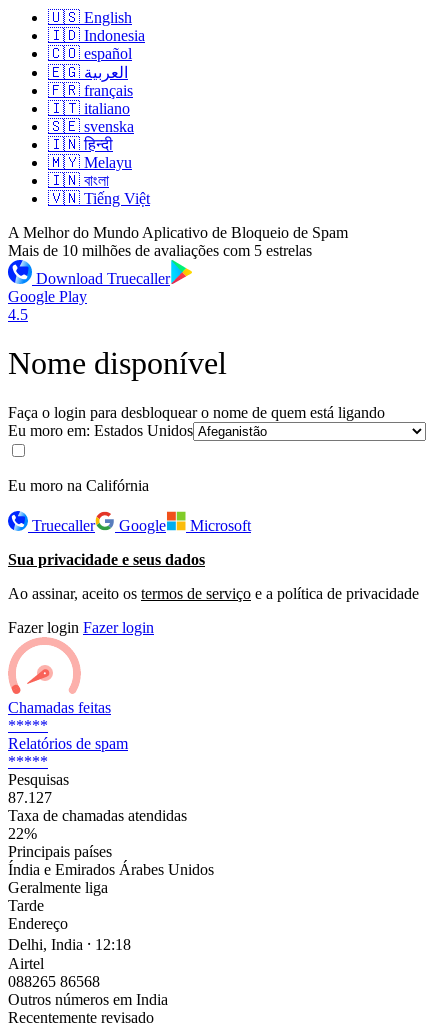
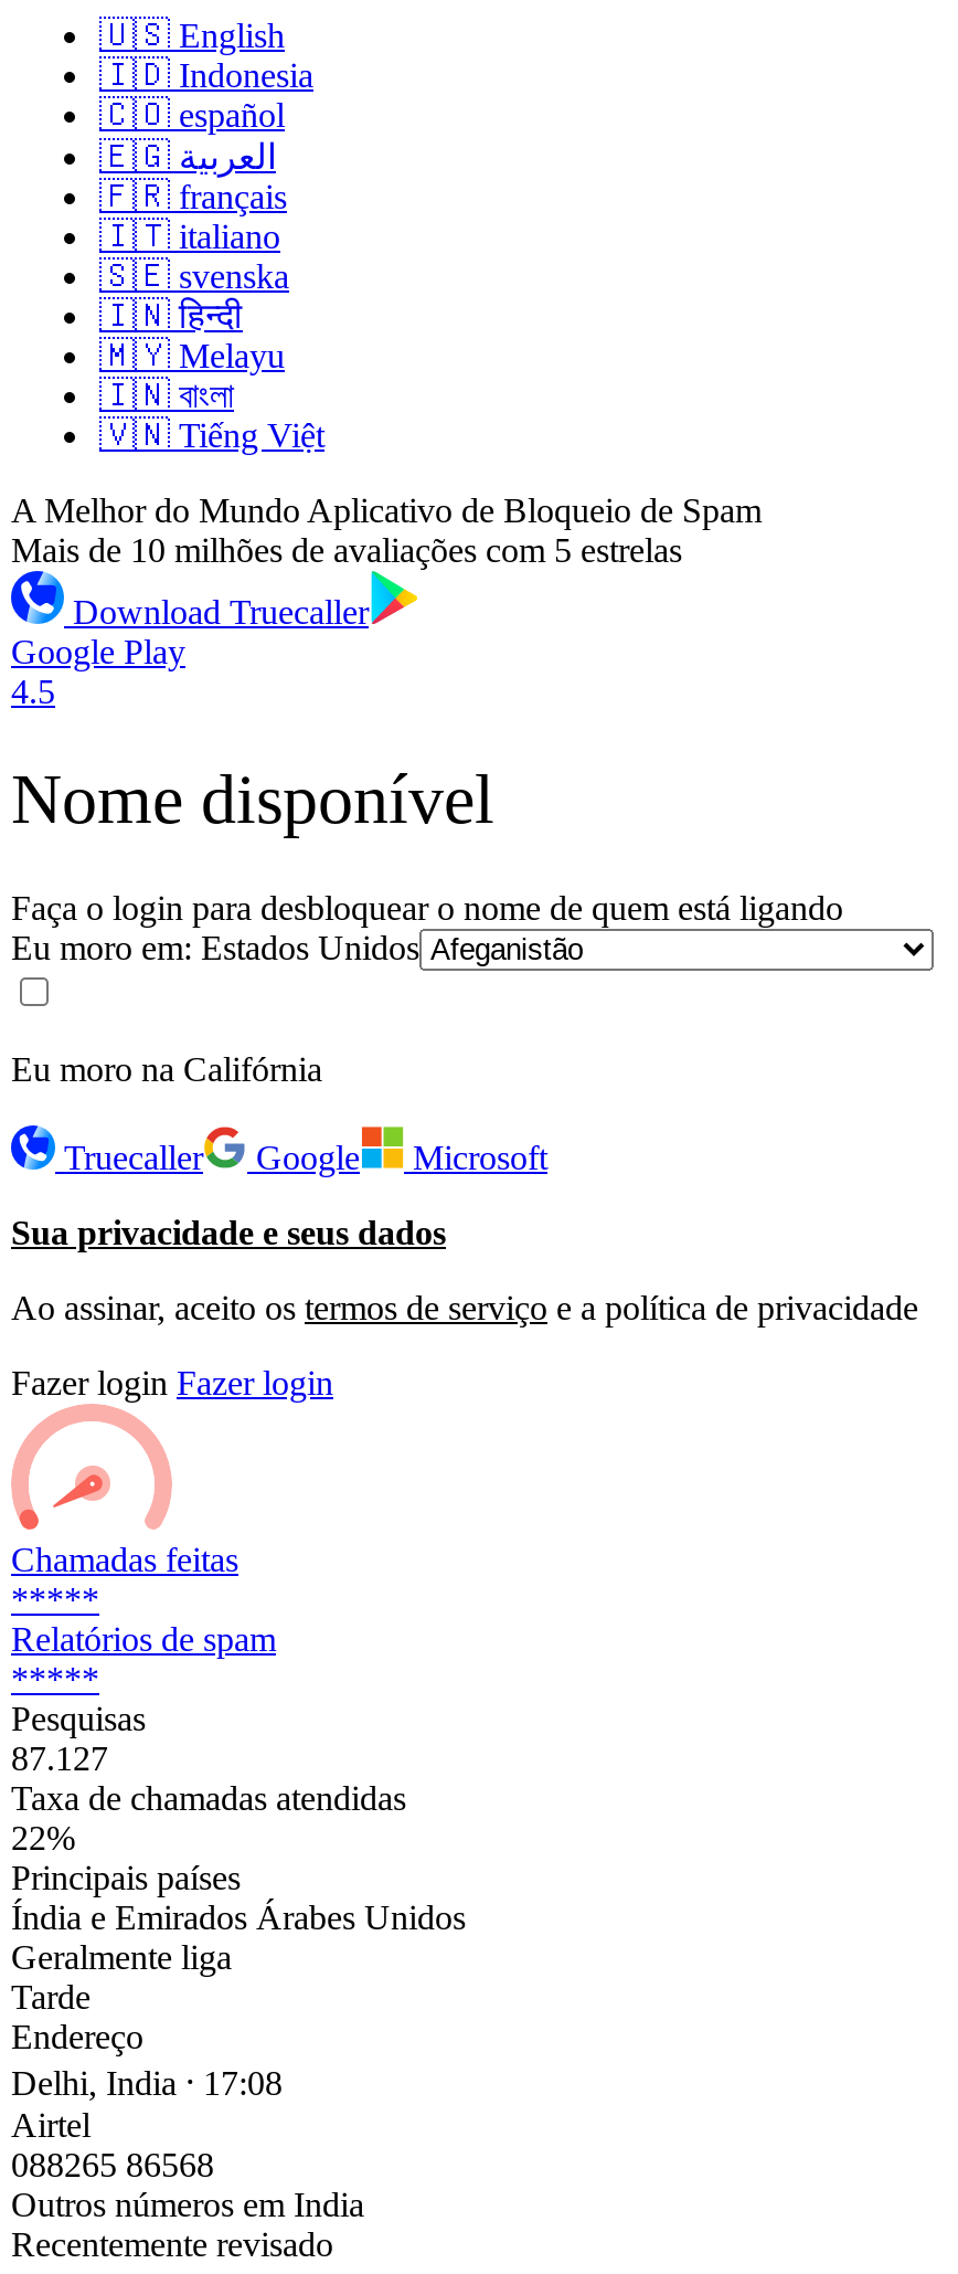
- Delhi, India ⸱ 12:18
+ Delhi, India ⸱ 17:08
